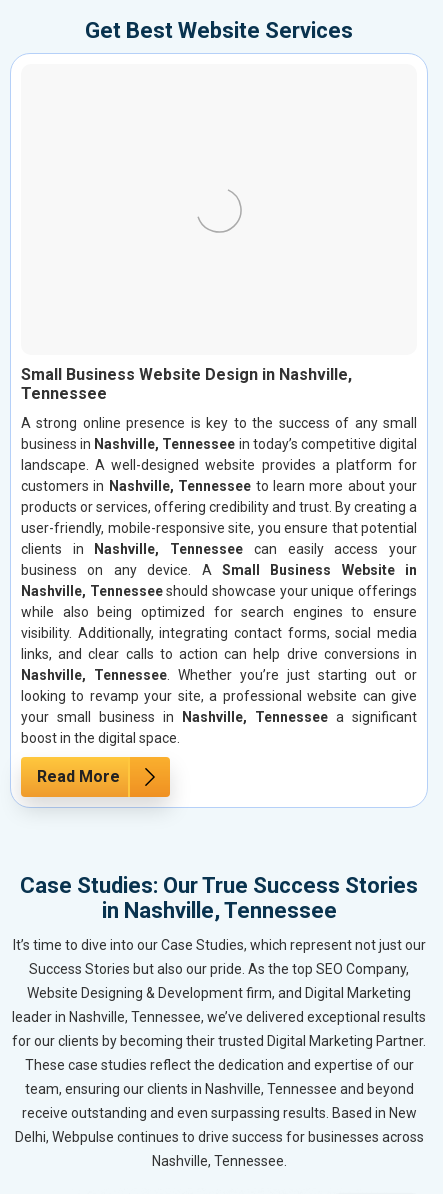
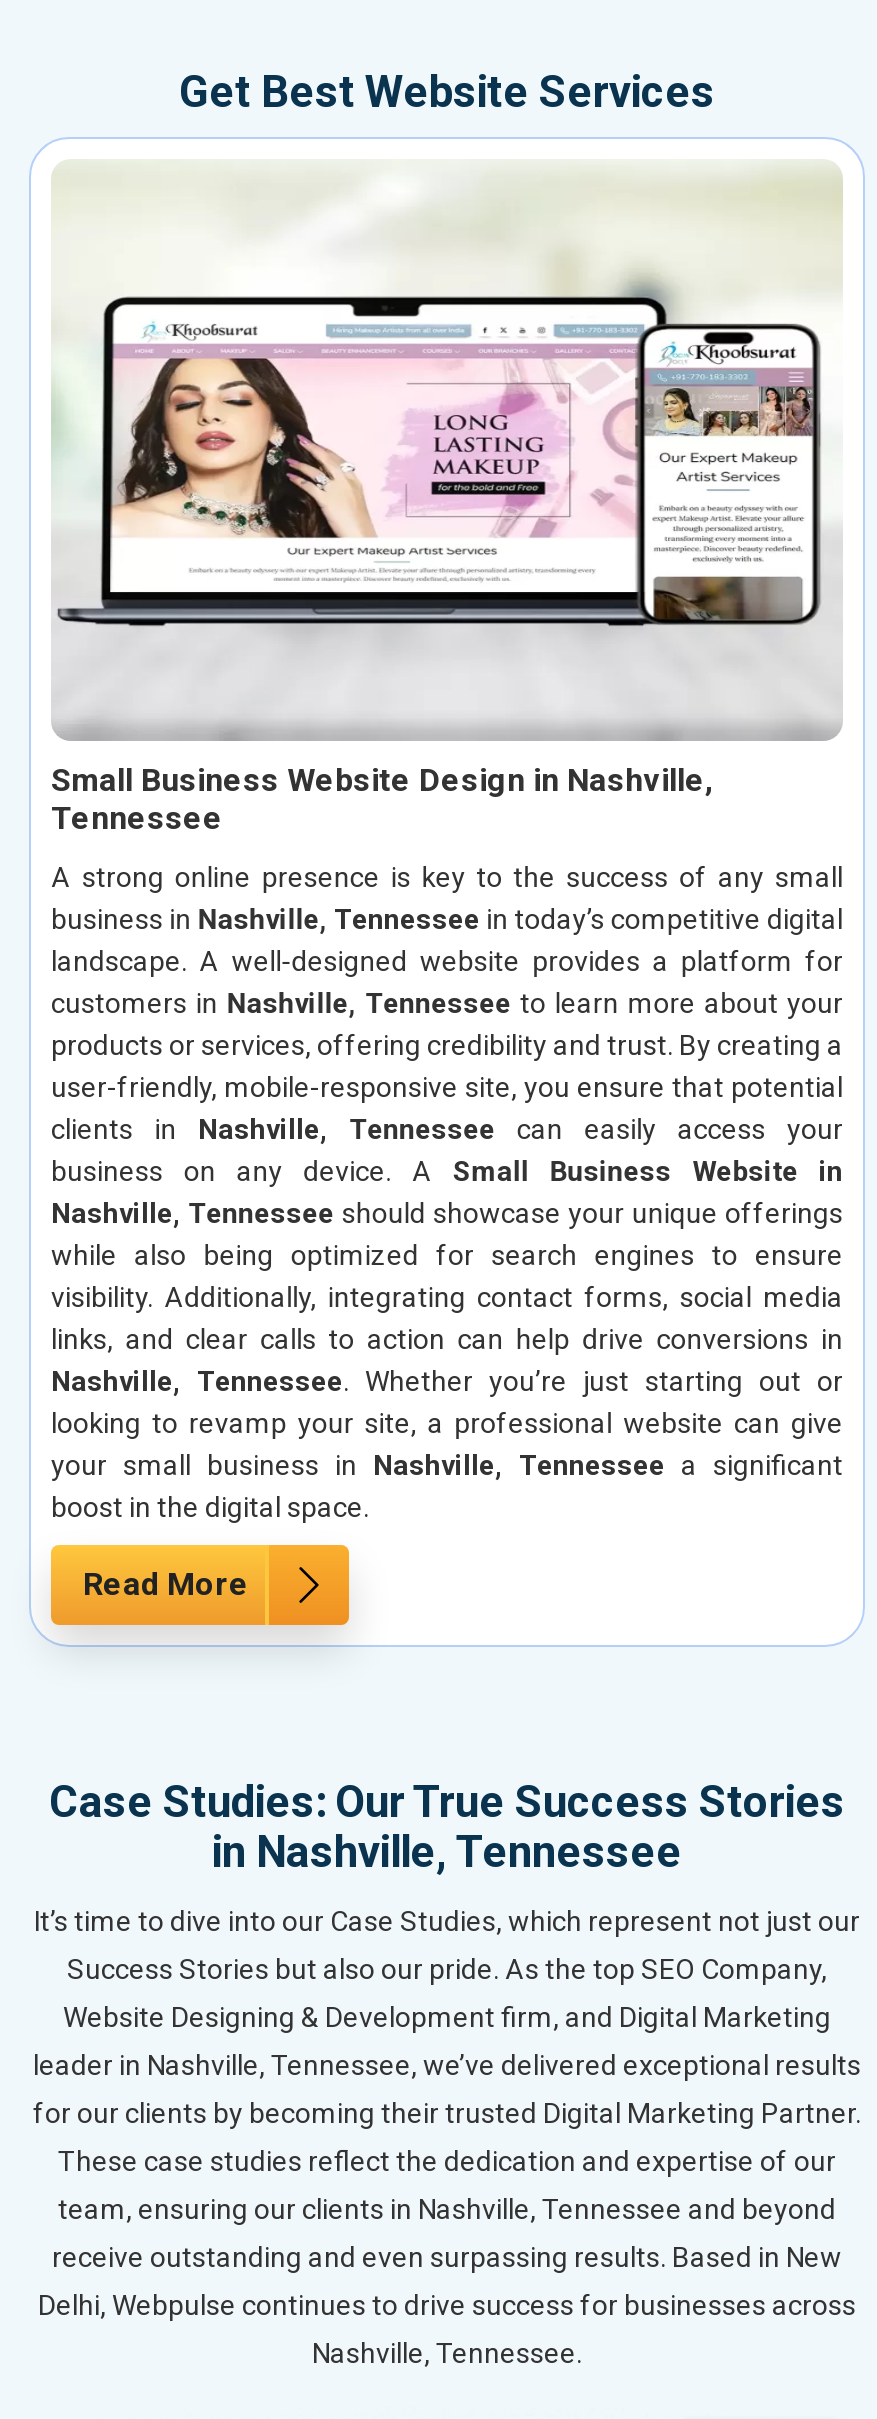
+ [image]
